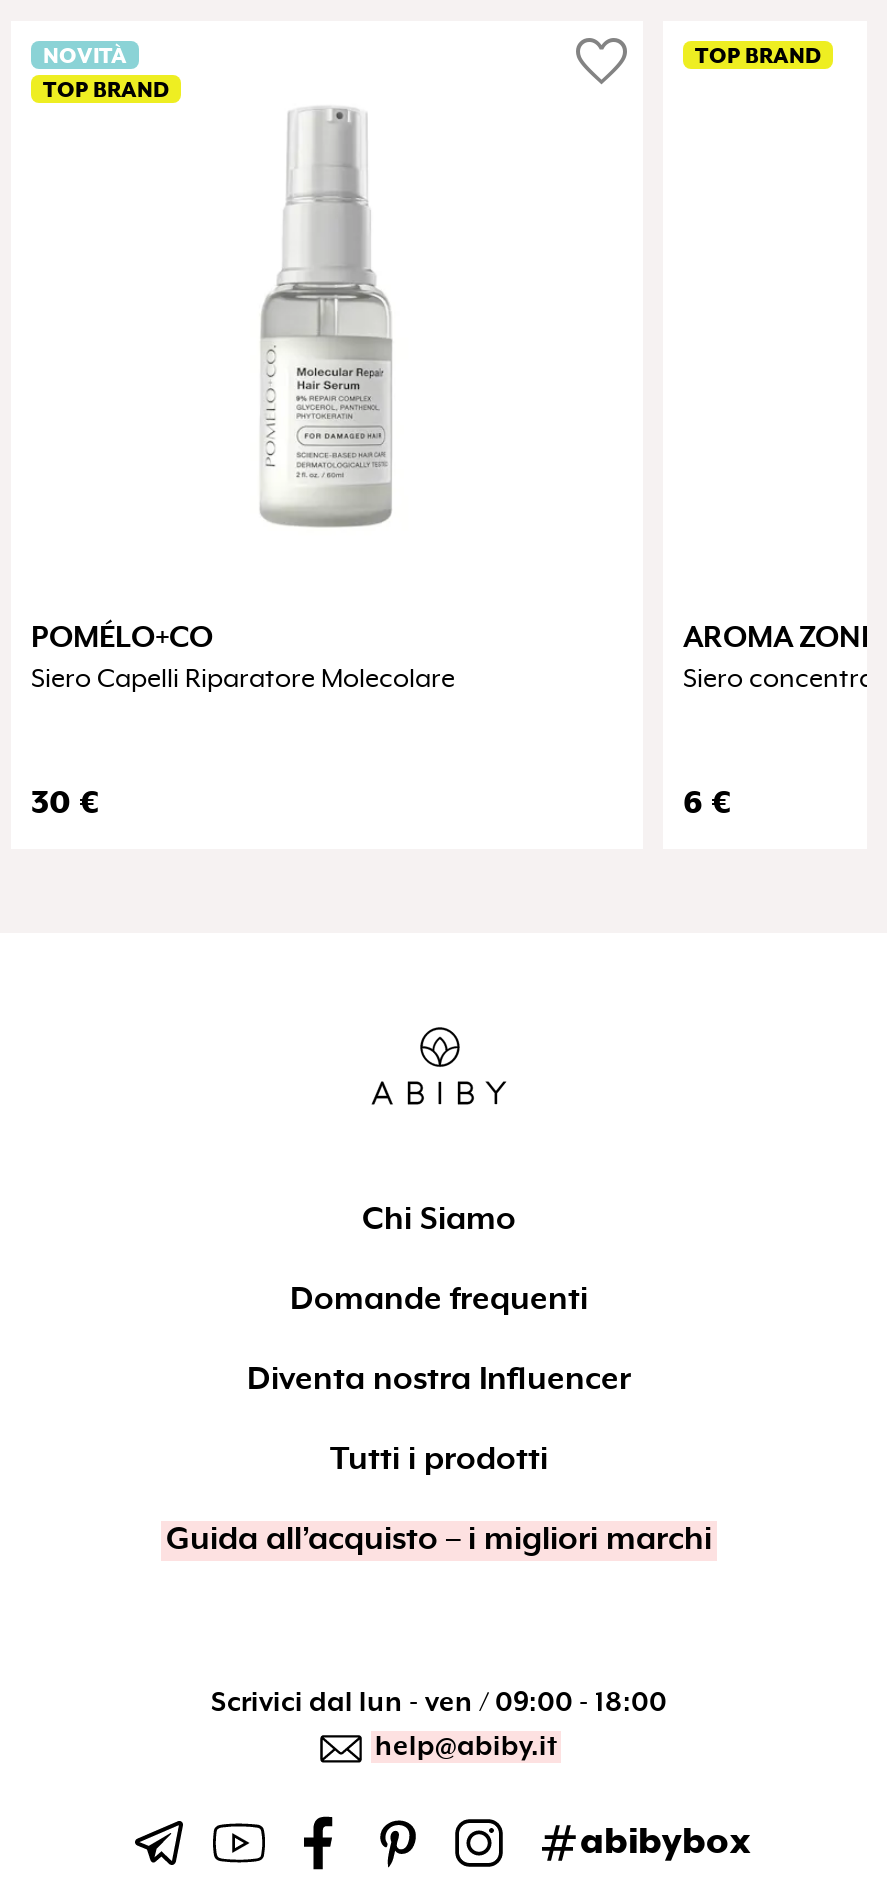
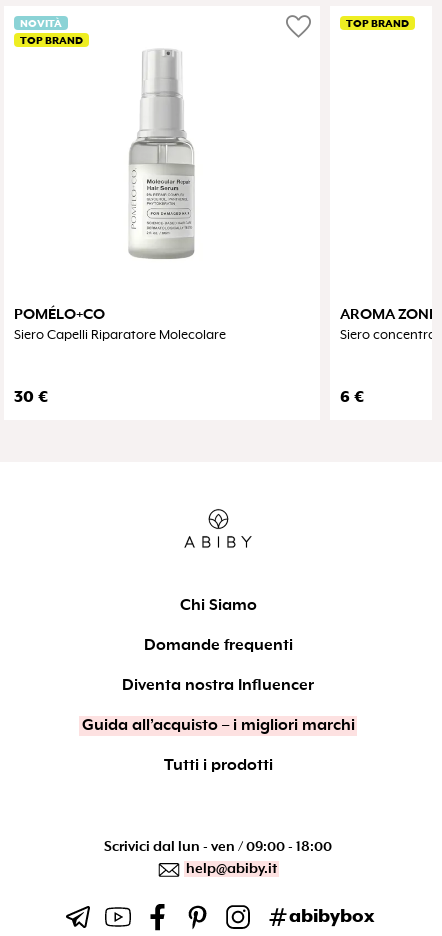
moved down: Tutti i prodotti

moved up: Guida all’acquisto – i migliori marchi
